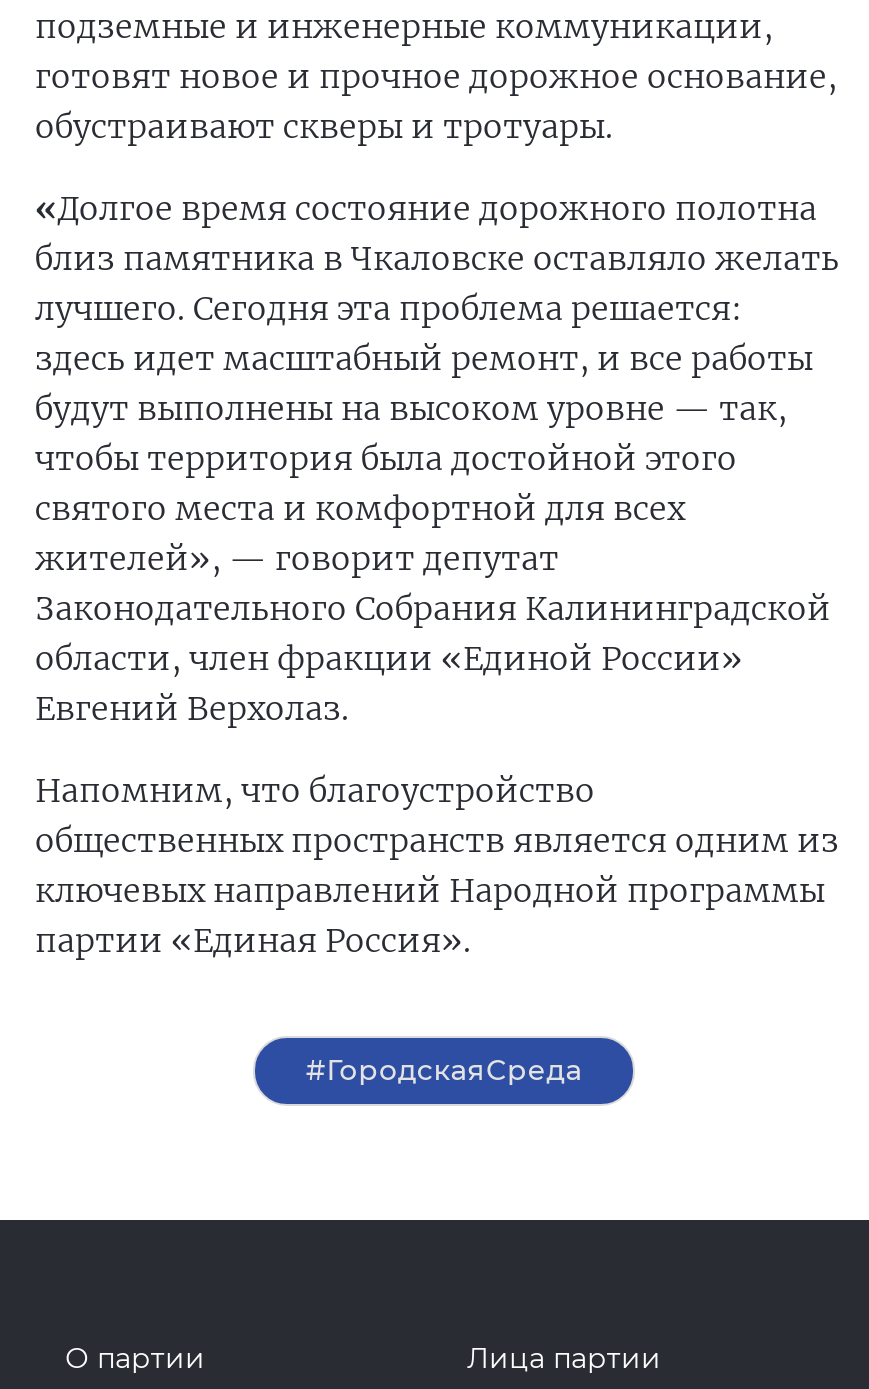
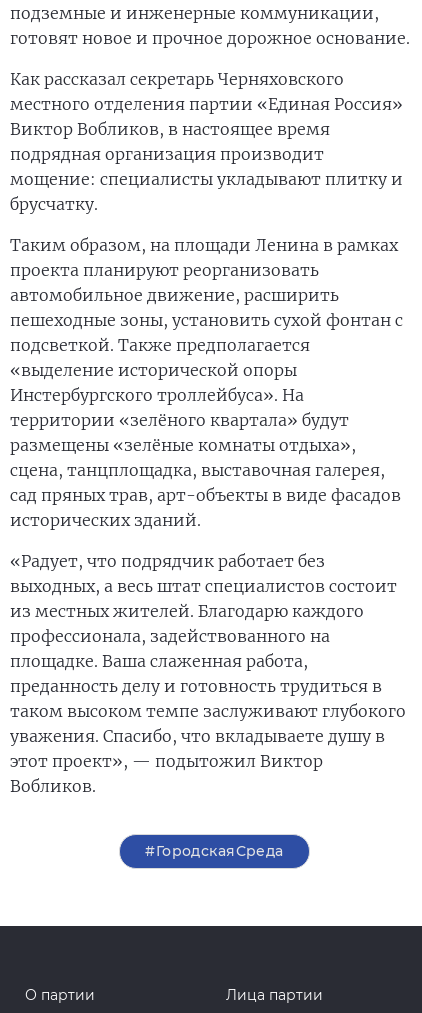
- готовят новое и прочное дорожное основание,
- обустраивают скверы и тротуары.
- «Долгое время состояние дорожного полотна
- близ памятника в Чкаловске оставляло желать
- лучшего. Сегодня эта проблема решается:
- здесь идет масштабный ремонт, и все работы
- будут выполнены на высоком уровне — так,
- чтобы территория была достойной этого
- святого места и комфортной для всех
- жителей», — говорит депутат
- Законодательного Собрания Калининградской
- области, член фракции «Единой России»
- Евгений Верхолаз.
- Напомним, что благоустройство
- общественных пространств является одним из
- ключевых направлений Народной программы
- партии «Единая Россия».
+ готовят новое и прочное дорожное основание.
+ Как рассказал секретарь Черняховского
+ местного отделения партии «Единая Россия»
+ Виктор Вобликов, в настоящее время
+ подрядная организация производит
+ мощение: специалисты укладывают плитку и
+ брусчатку.
+ Таким образом, на площади Ленина в рамках
+ проекта планируют реорганизовать
+ автомобильное движение, расширить
+ пешеходные зоны, установить сухой фонтан с
+ подсветкой. Также предполагается
+ «выделение исторической опоры
+ Инстербургского троллейбуса». На
+ территории «зелёного квартала» будут
+ размещены «зелёные комнаты отдыха»,
+ сцена, танцплощадка, выставочная галерея,
+ сад пряных трав, арт-объекты в виде фасадов
+ исторических зданий.
+ «Радует, что подрядчик работает без
+ выходных, а весь штат специалистов состоит
+ из местных жителей. Благодарю каждого
+ профессионала, задействованного на
+ площадке. Ваша слаженная работа,
+ преданность делу и готовность трудиться в
+ таком высоком темпе заслуживают глубокого
+ уважения. Спасибо, что вкладываете душу в
+ этот проект», — подытожил Виктор
+ Вобликов.
